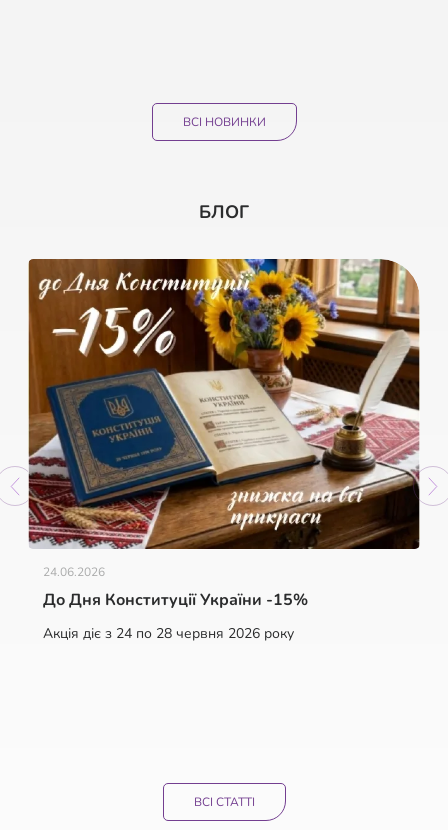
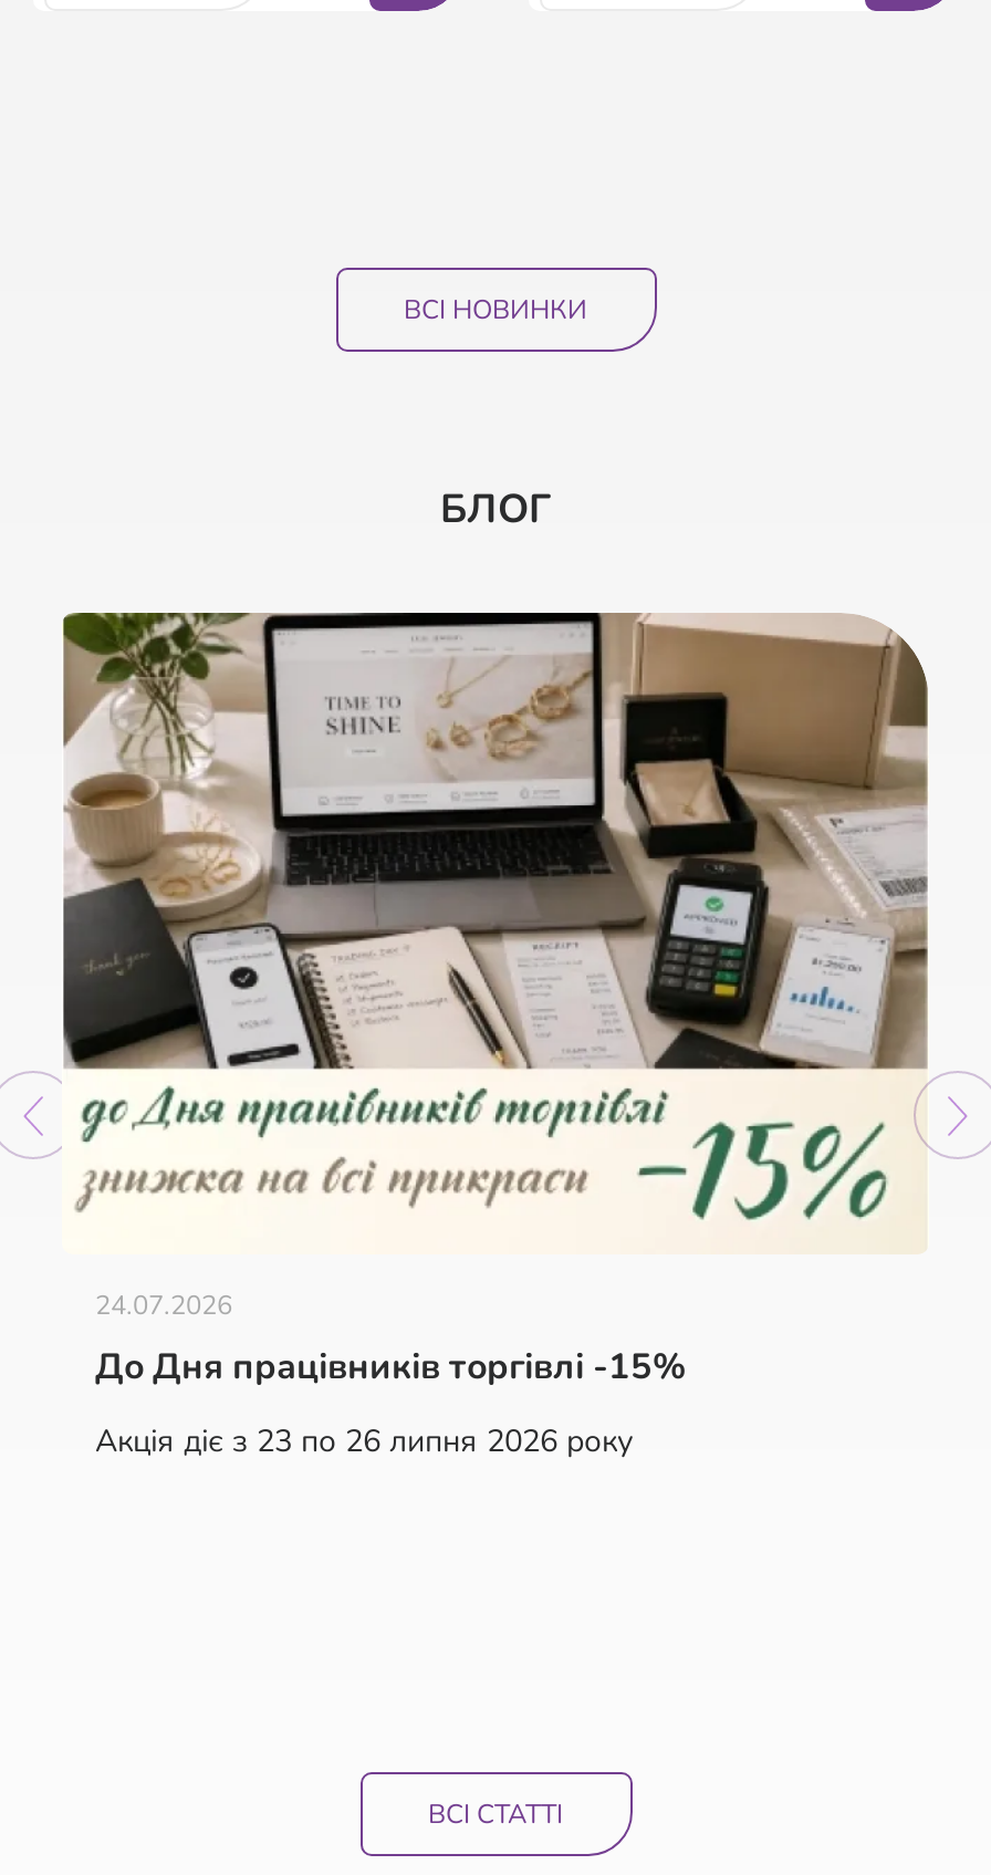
- [image]
- 24.06.2026
+ [image]
+ 24.07.2026

- До Дня Конституції України -15%
+ До Дня працівників торгівлі -15%

- Акція діє з 24 по 28 червня 2026 року
+ Акція діє з 23 по 26 липня 2026 року
